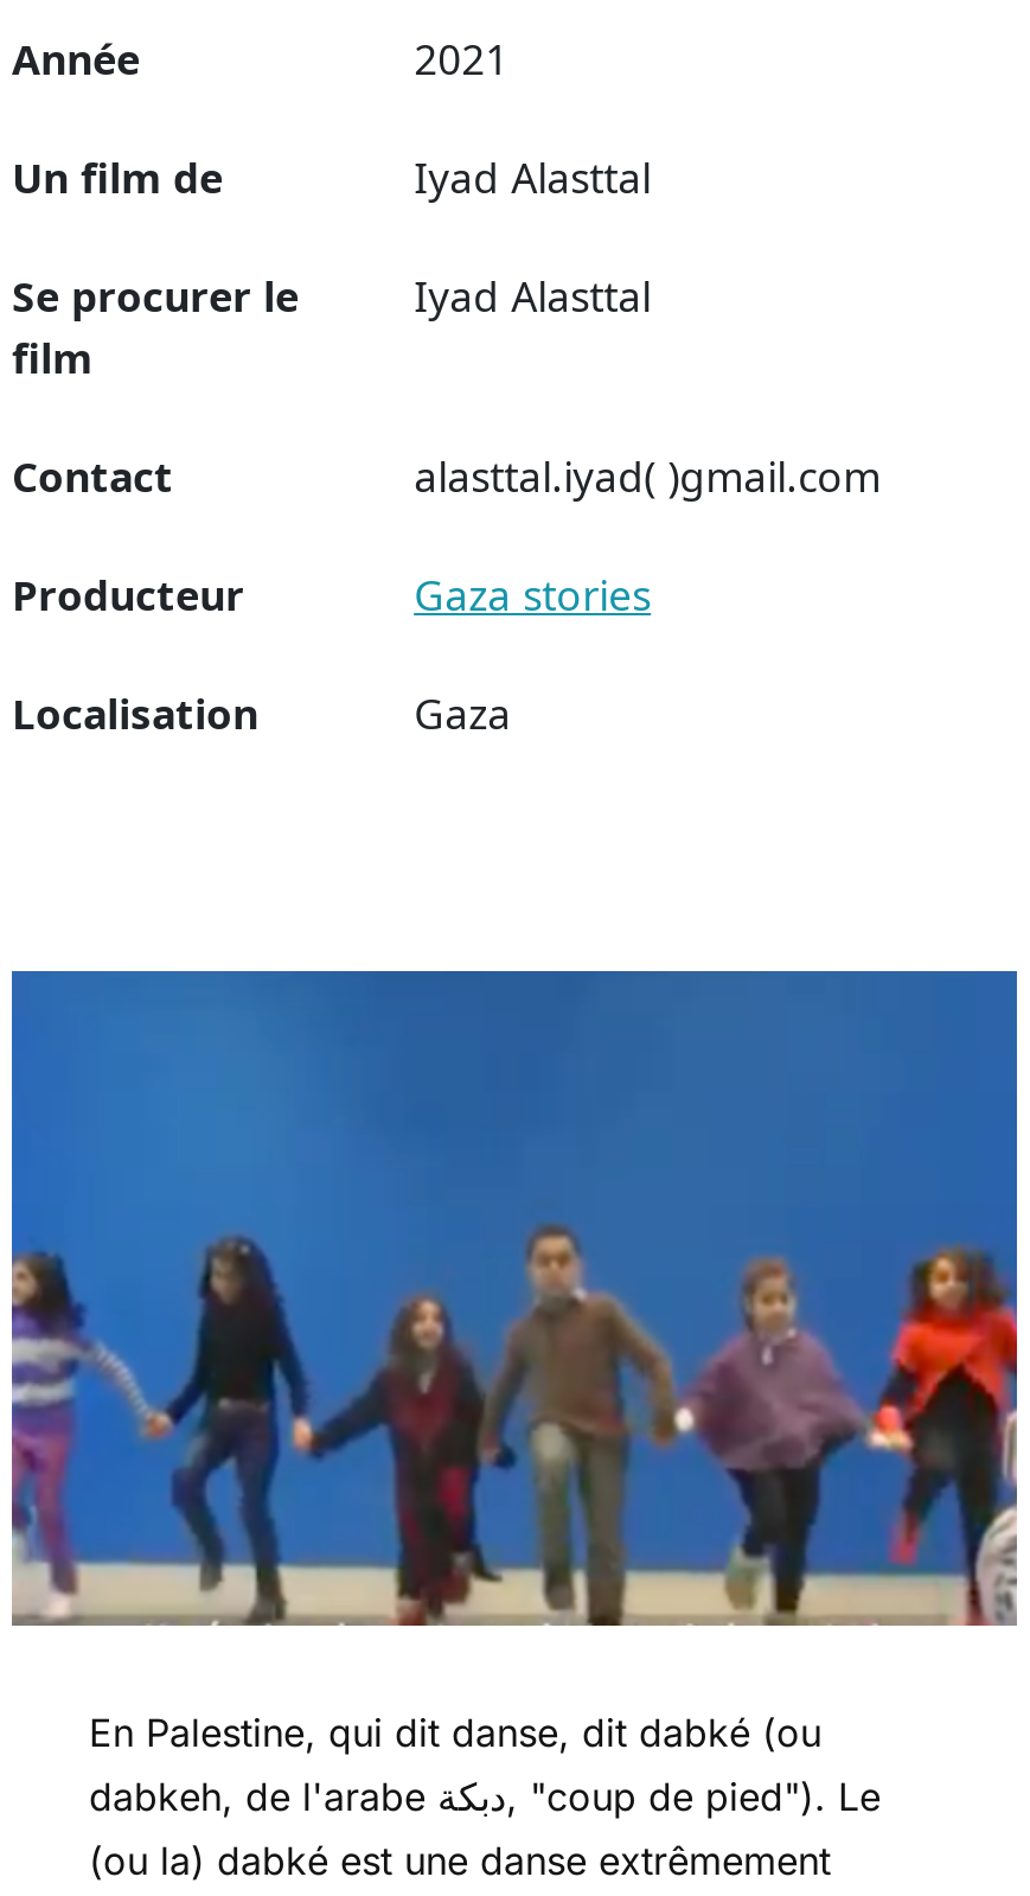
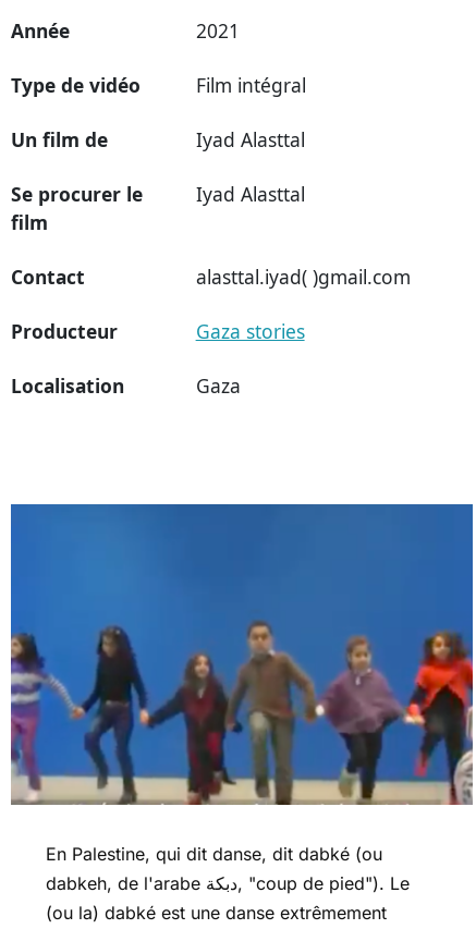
+ Type de vidéo
+ Film intégral
